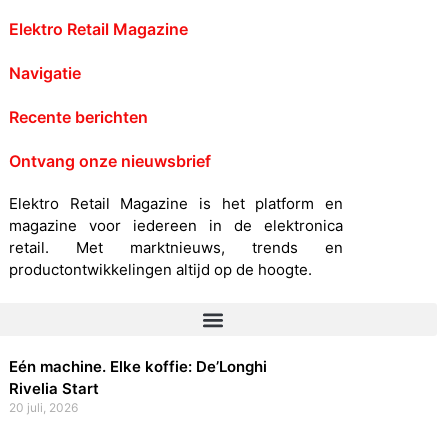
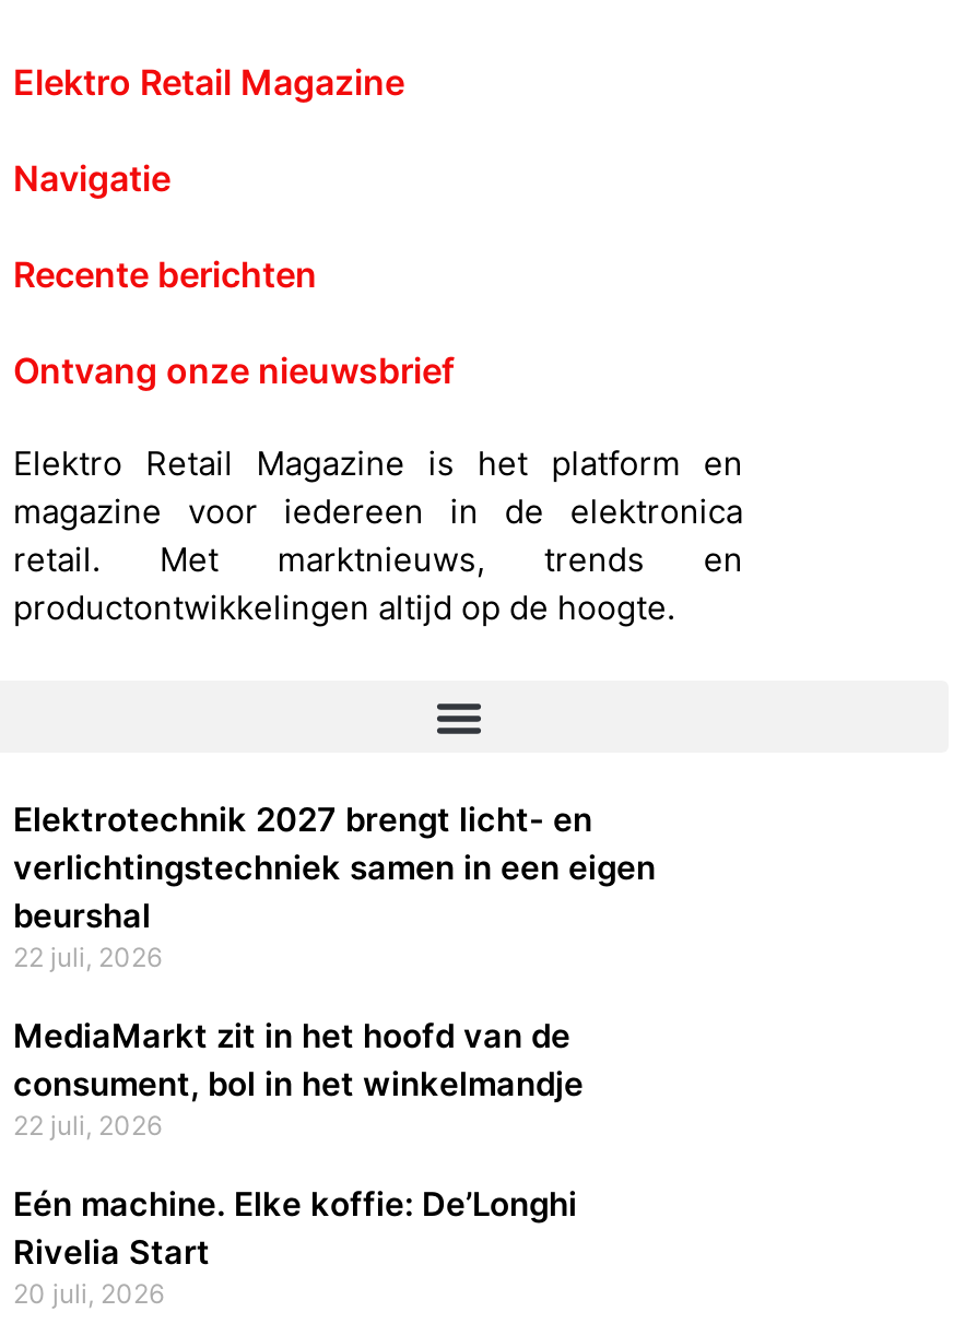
+ Elektrotechnik 2027 brengt licht- en
+ verlichtingstechniek samen in een eigen
+ beurshal
+ 22 juli, 2026
+ MediaMarkt zit in het hoofd van de
+ consument, bol in het winkelmandje
+ 22 juli, 2026
